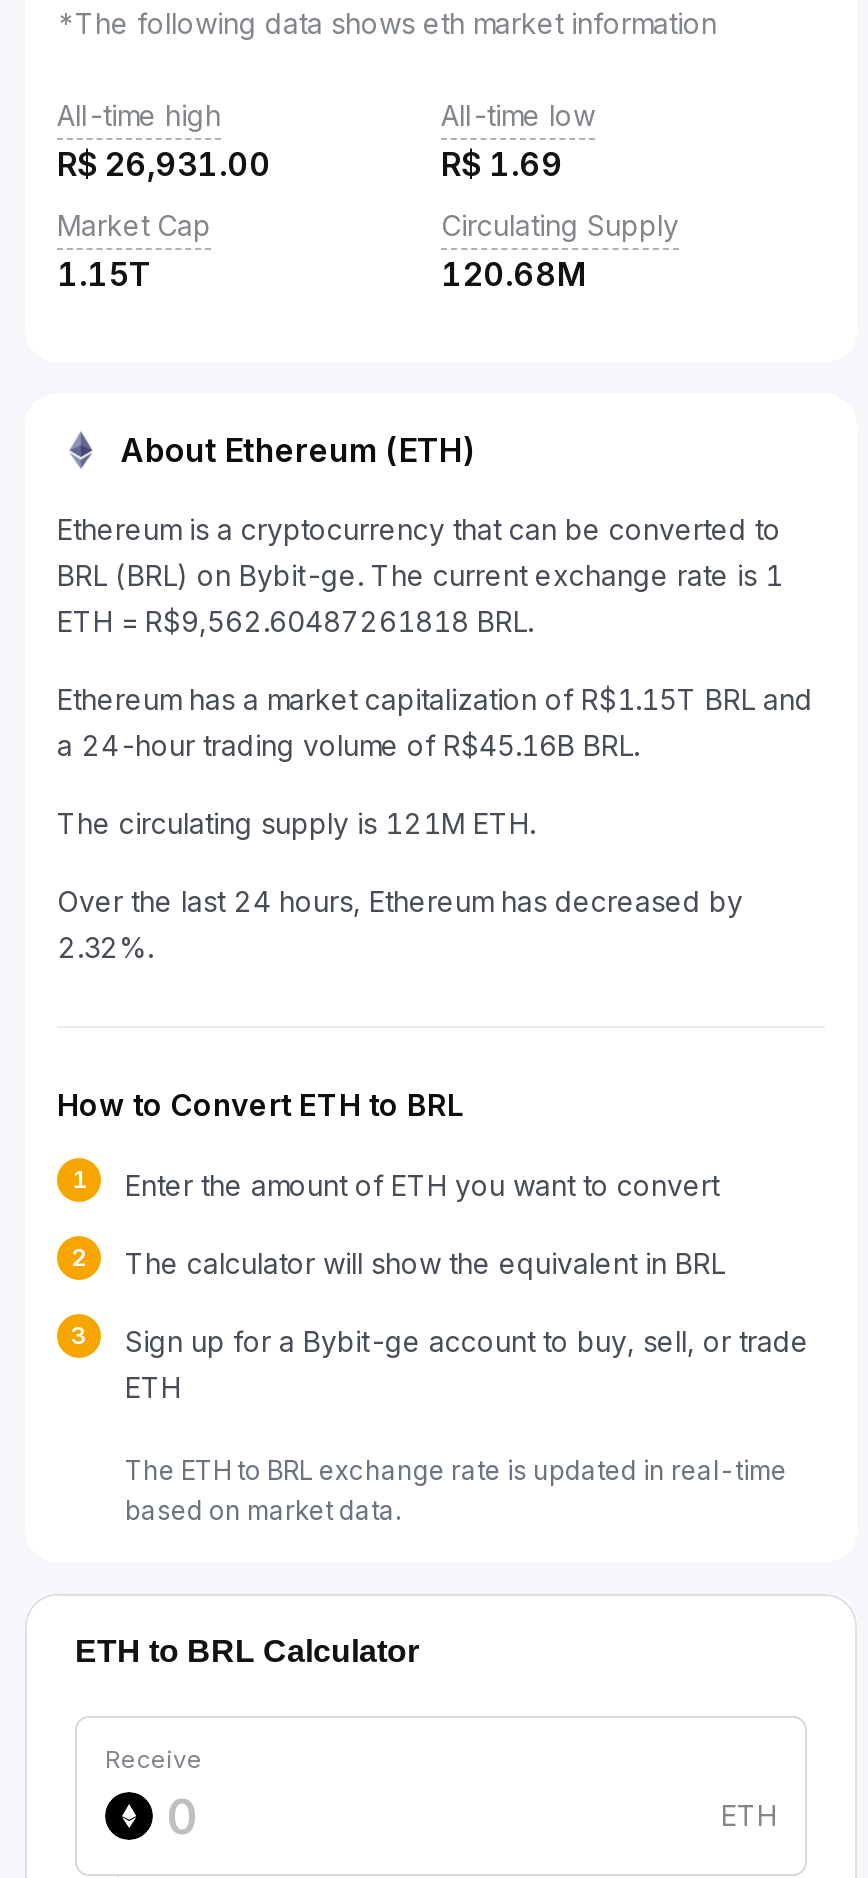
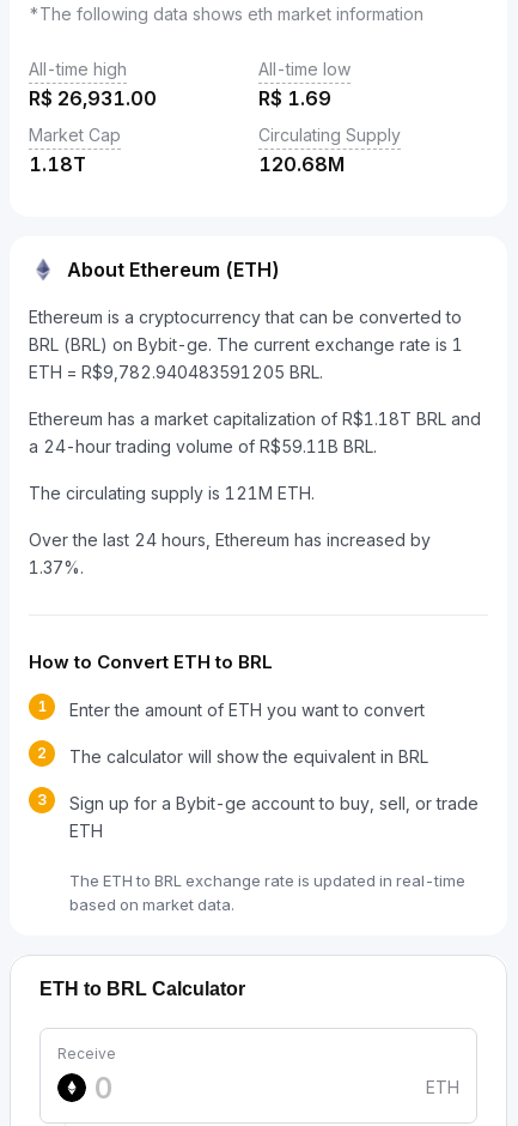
- 1.15T
+ 1.18T

- ETH = R$9,562.60487261818 BRL.
+ ETH = R$9,782.940483591205 BRL.

- Ethereum has a market capitalization of R$1.15T BRL and
+ Ethereum has a market capitalization of R$1.18T BRL and

- a 24-hour trading volume of R$45.16B BRL.
+ a 24-hour trading volume of R$59.11B BRL.

- Over the last 24 hours, Ethereum has decreased by
+ Over the last 24 hours, Ethereum has increased by

- 2.32%.
+ 1.37%.
